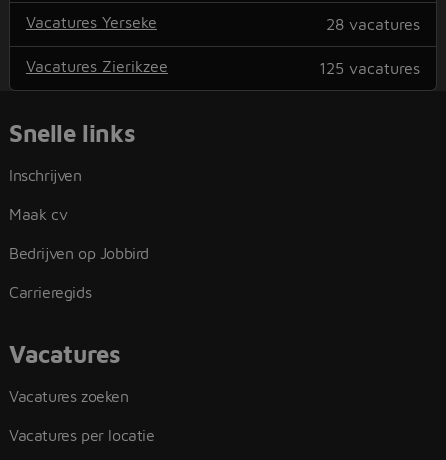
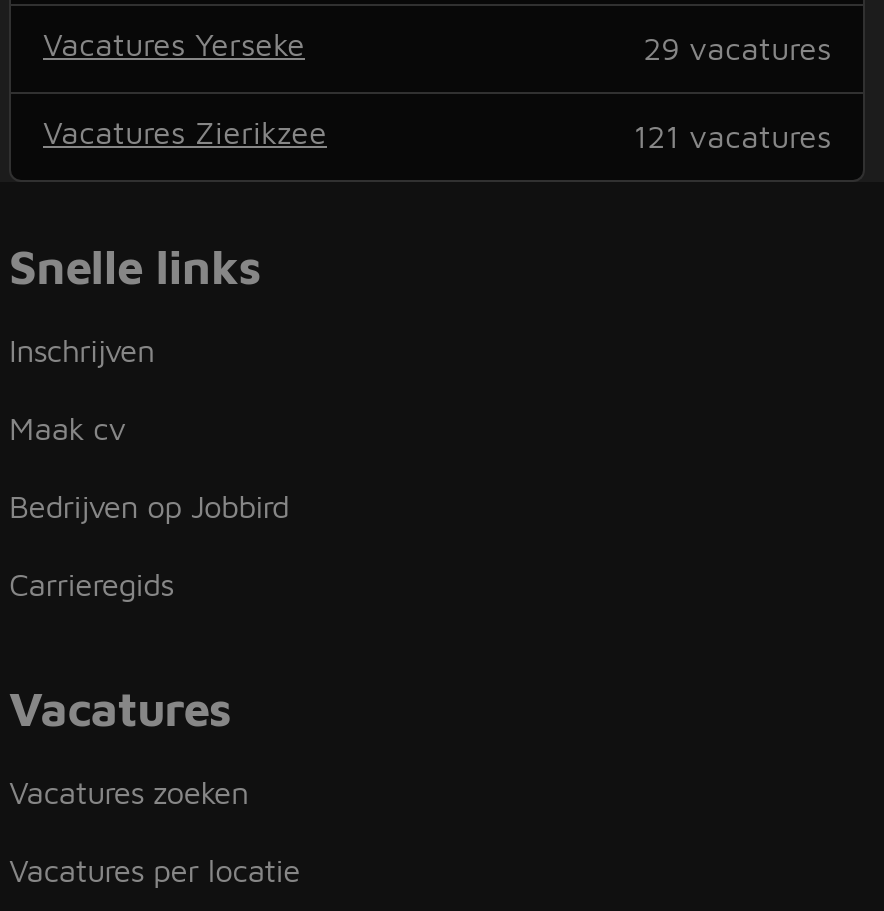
- 28 vacatures
+ 29 vacatures

- 125 vacatures
+ 121 vacatures
